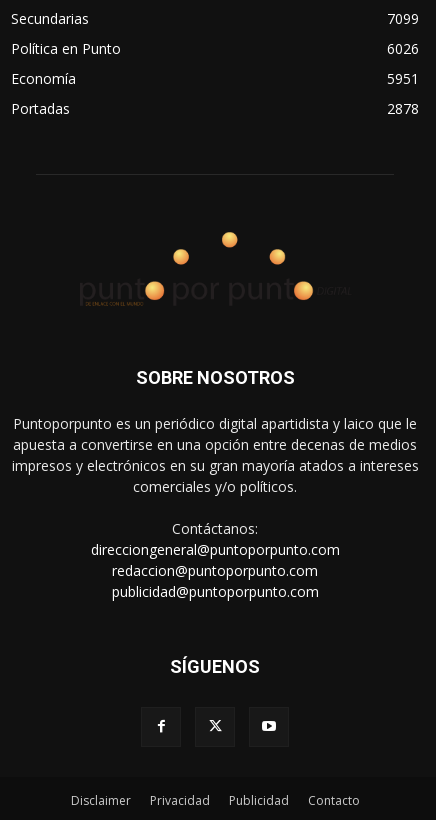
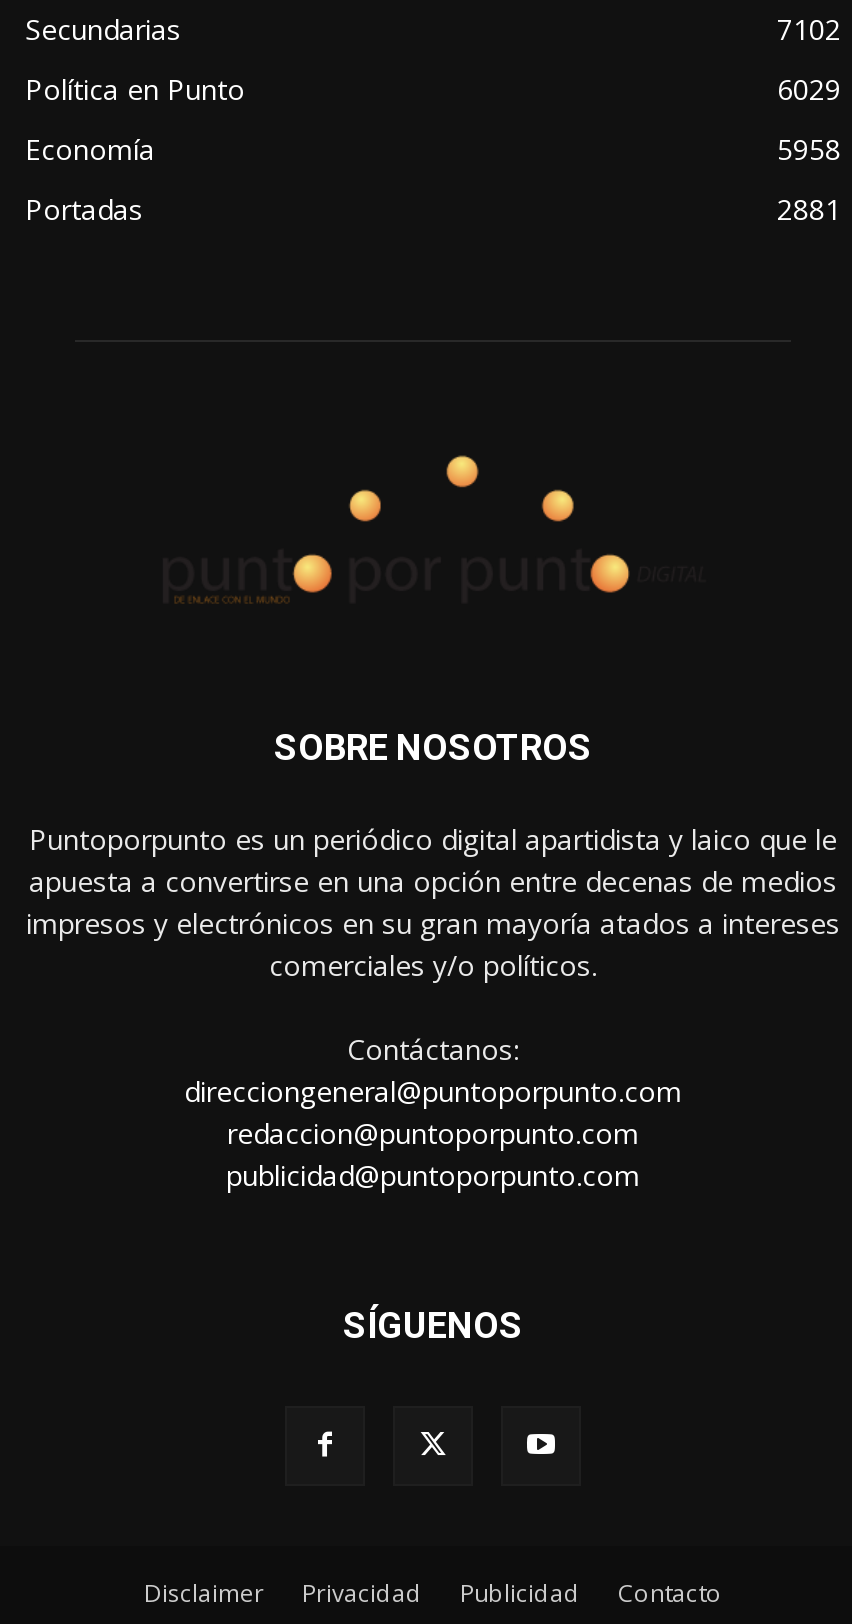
- 7099
+ 7102

- 6026
+ 6029

- 5951
+ 5958

- 2878
+ 2881
